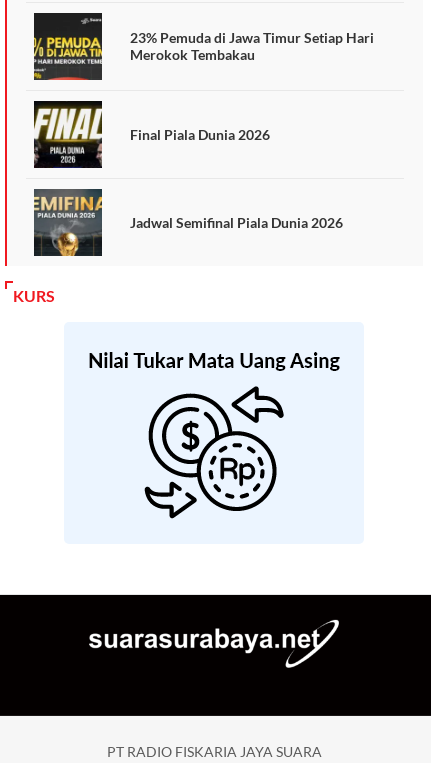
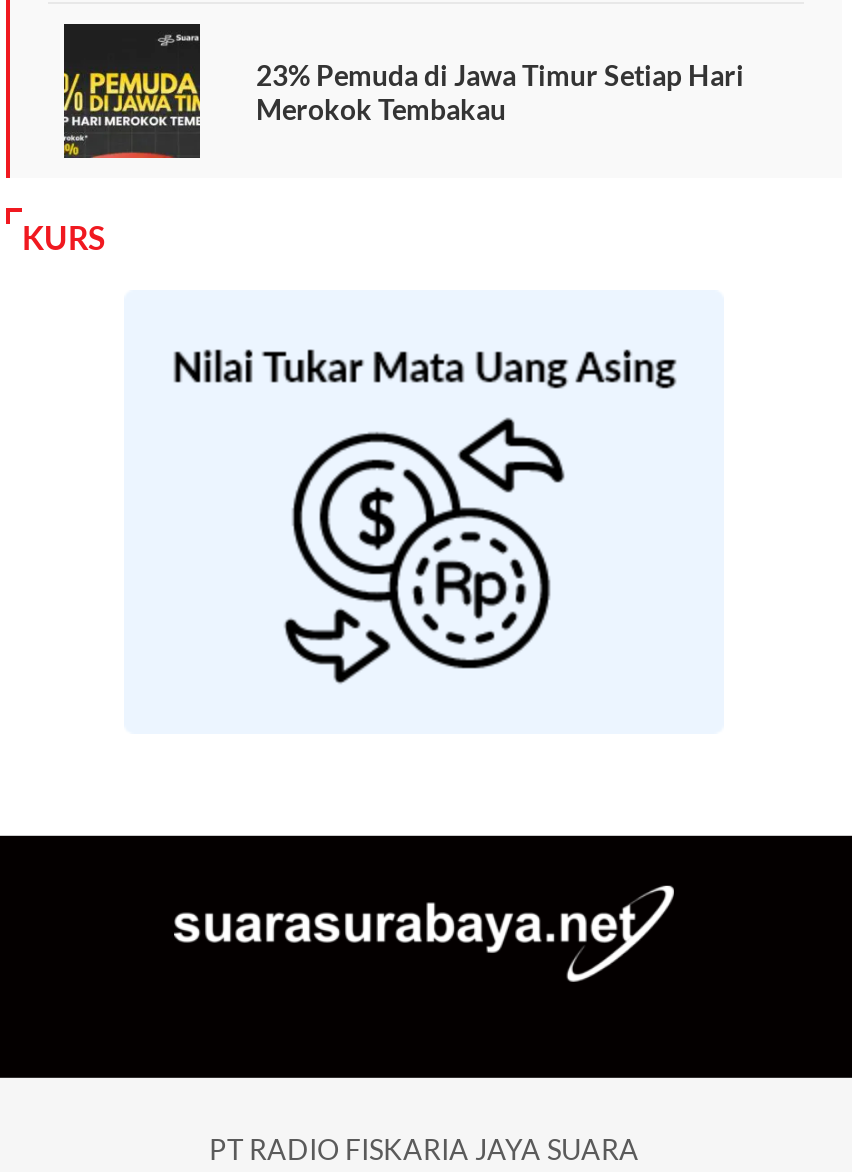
- [image]
- Final Piala Dunia 2026

- [image]
- Jadwal Semifinal Piala Dunia 2026
